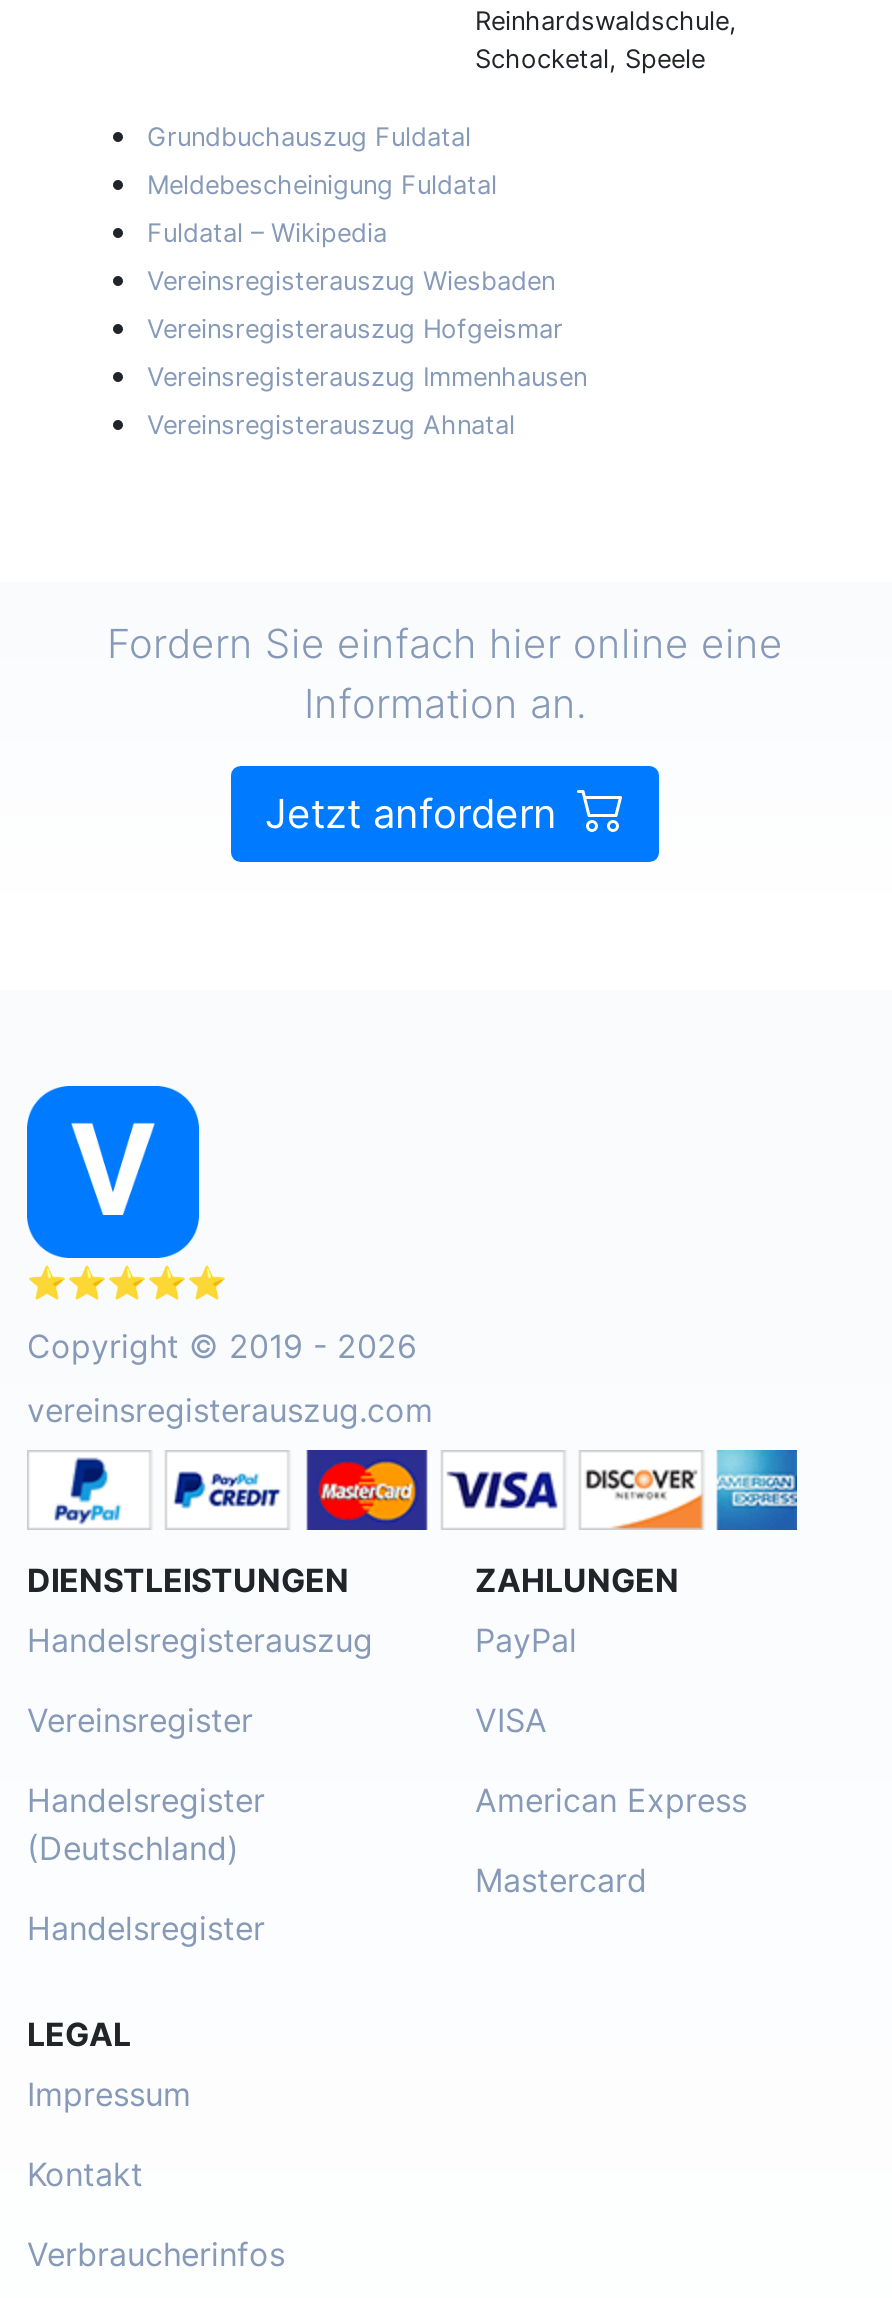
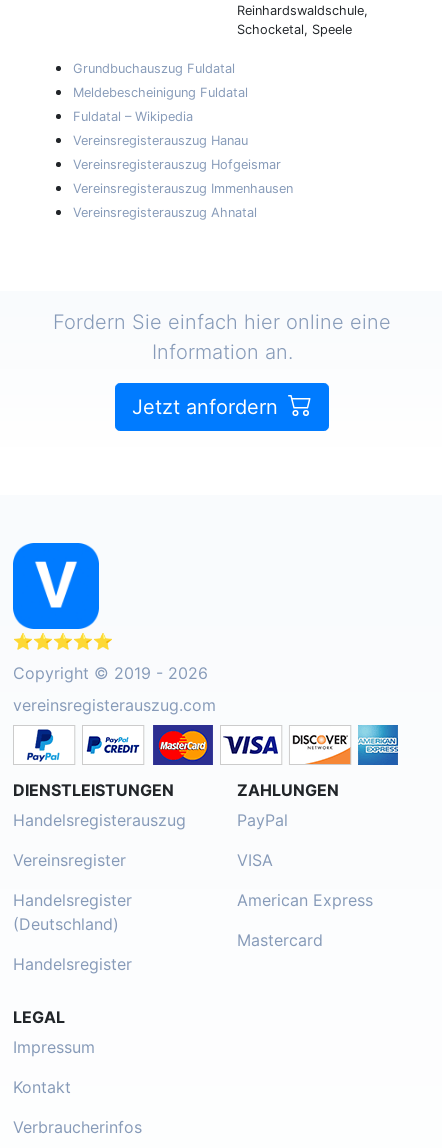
- Vereinsregisterauszug Wiesbaden
+ Vereinsregisterauszug Hanau
